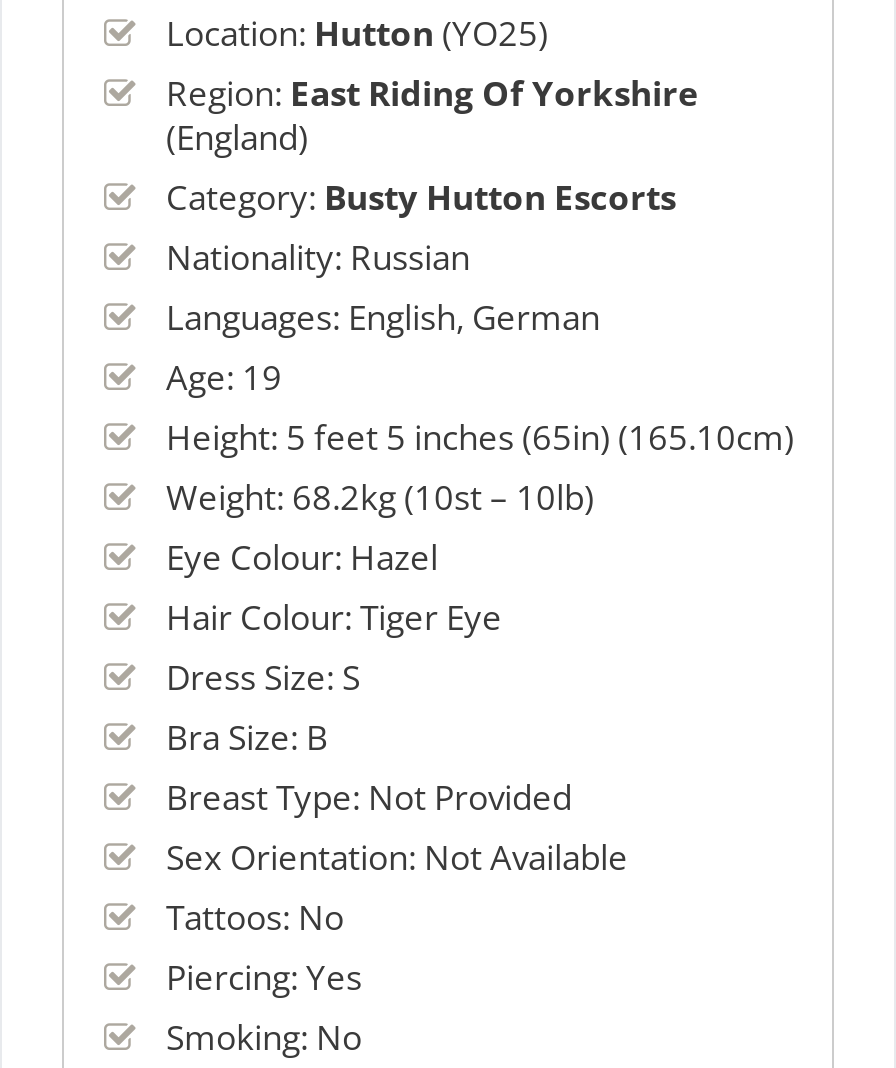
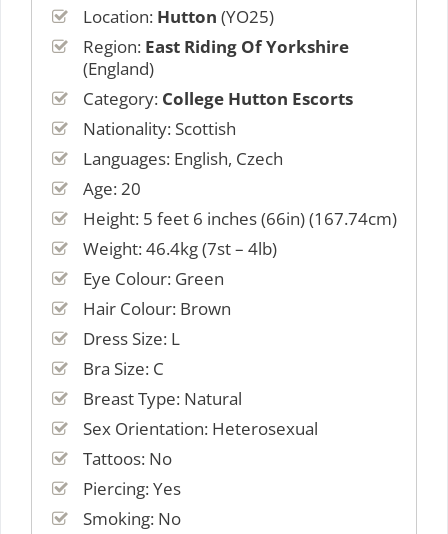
- Category: Busty Hutton Escorts
- Nationality: Russian
- Languages: English, German
- Age: 19
- Height: 5 feet 5 inches (65in) (165.10cm)
- Weight: 68.2kg (10st – 10lb)
- Eye Colour: Hazel
- Hair Colour: Tiger Eye
- Dress Size: S
- Bra Size: B
- Breast Type: Not Provided
- Sex Orientation: Not Available
+ Category: College Hutton Escorts
+ Nationality: Scottish
+ Languages: English, Czech
+ Age: 20
+ Height: 5 feet 6 inches (66in) (167.74cm)
+ Weight: 46.4kg (7st – 4lb)
+ Eye Colour: Green
+ Hair Colour: Brown
+ Dress Size: L
+ Bra Size: C
+ Breast Type: Natural
+ Sex Orientation: Heterosexual
